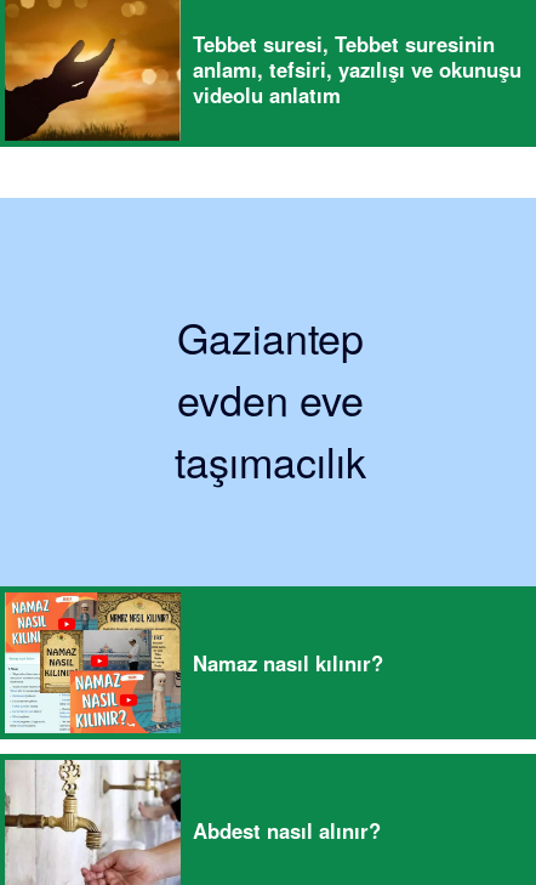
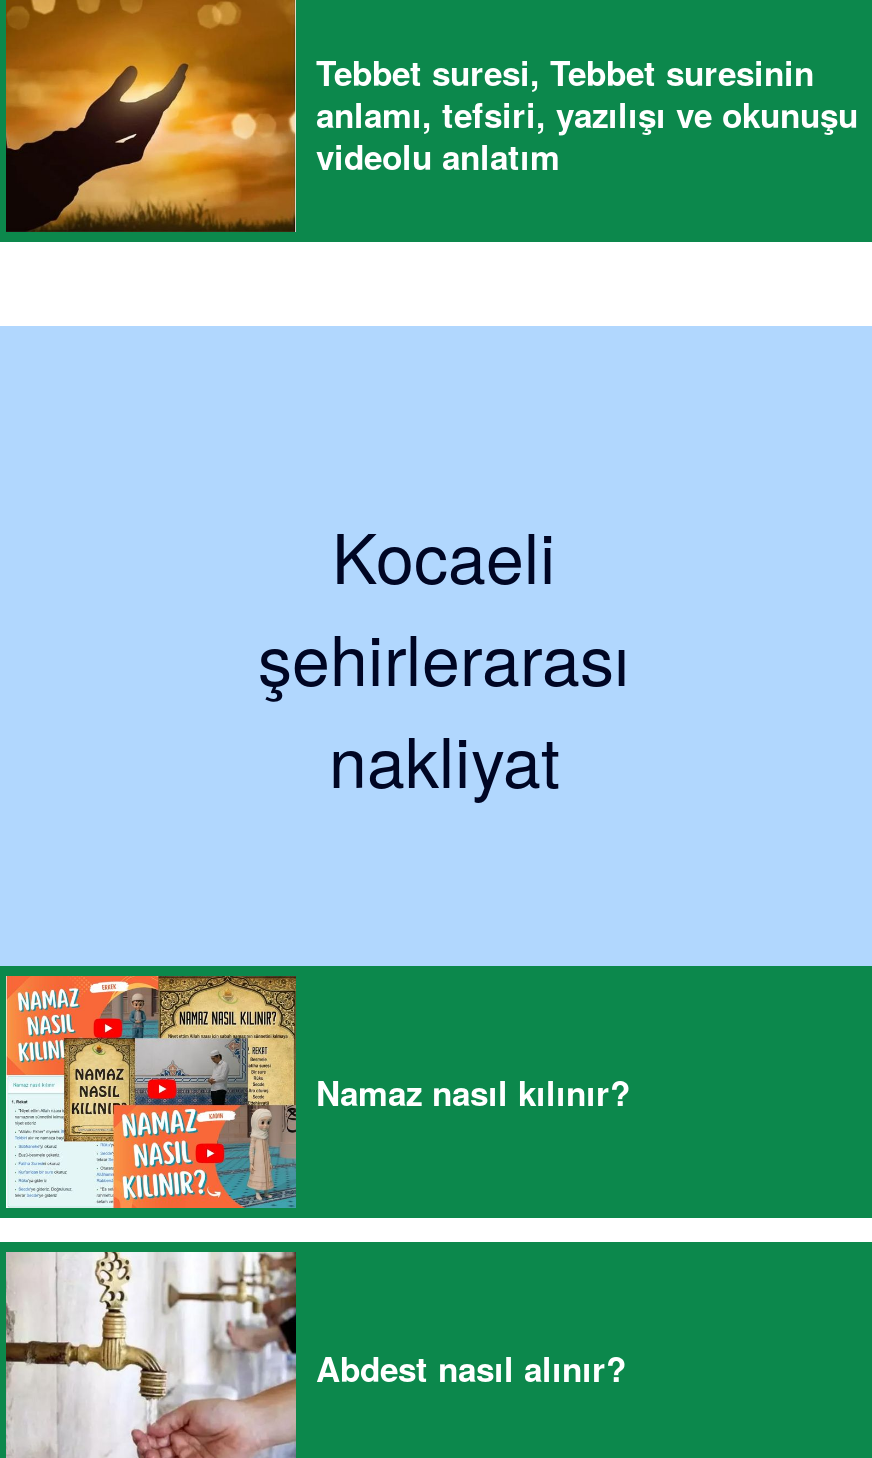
- Gaziantep
- evden eve
- taşımacılık
+ Kocaeli
+ şehirlerarası
+ nakliyat
